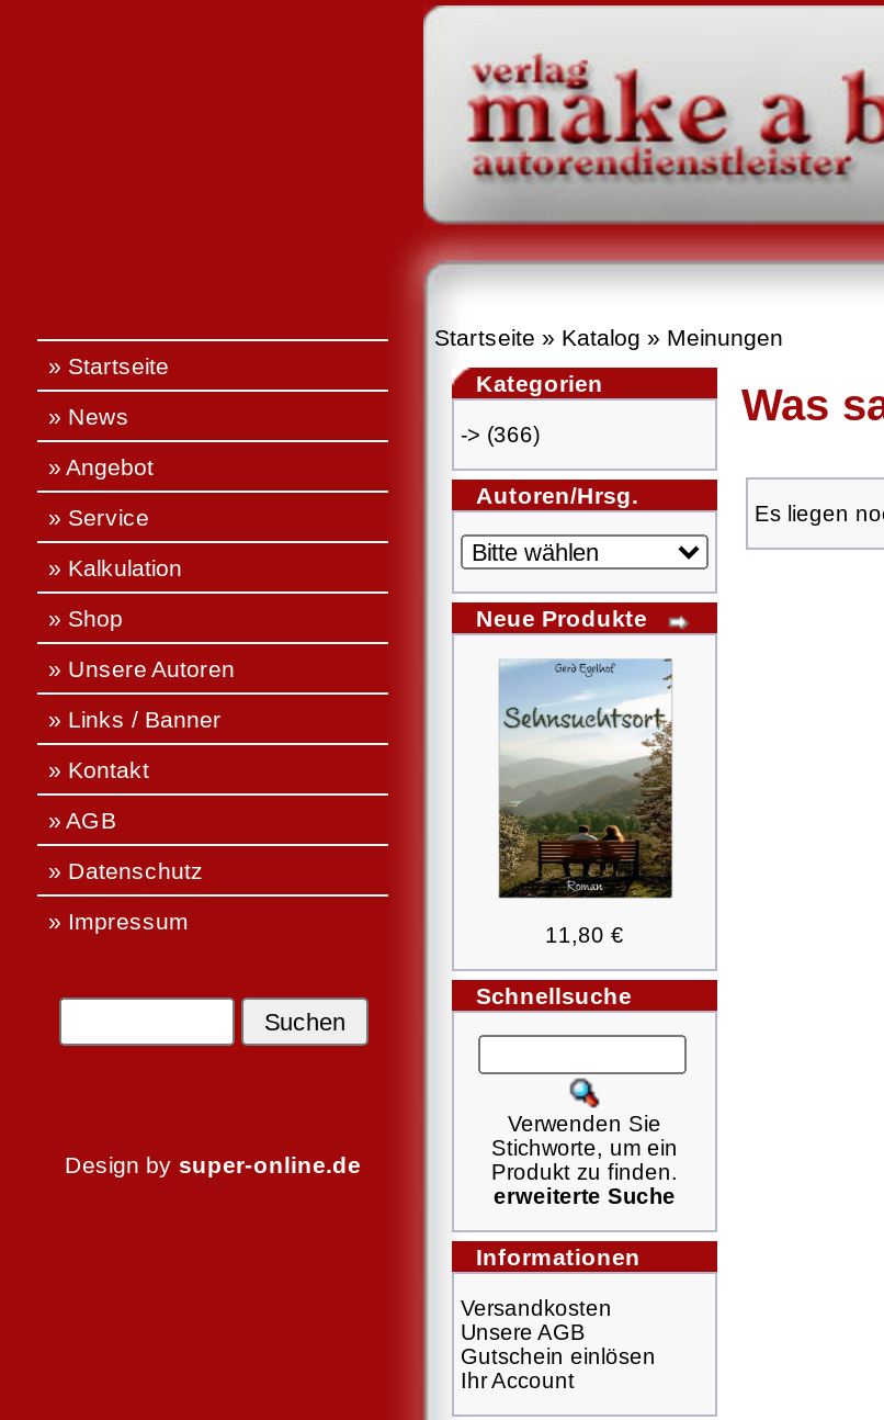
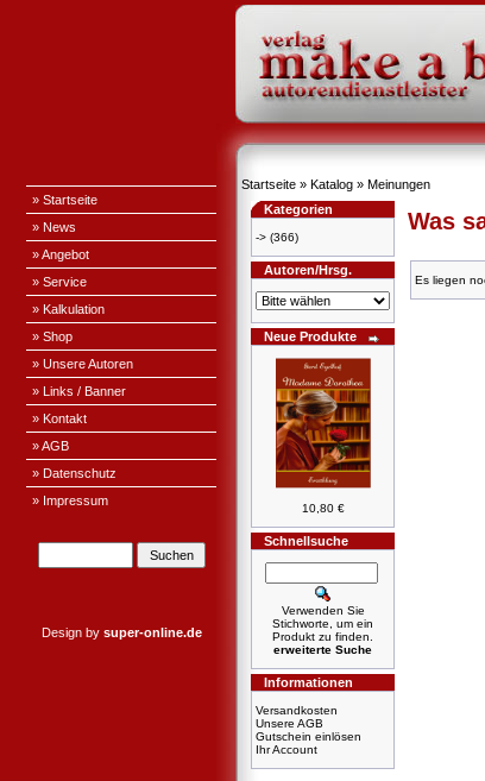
- [image]
- 11,80 €
+ [image]
+ 10,80 €
